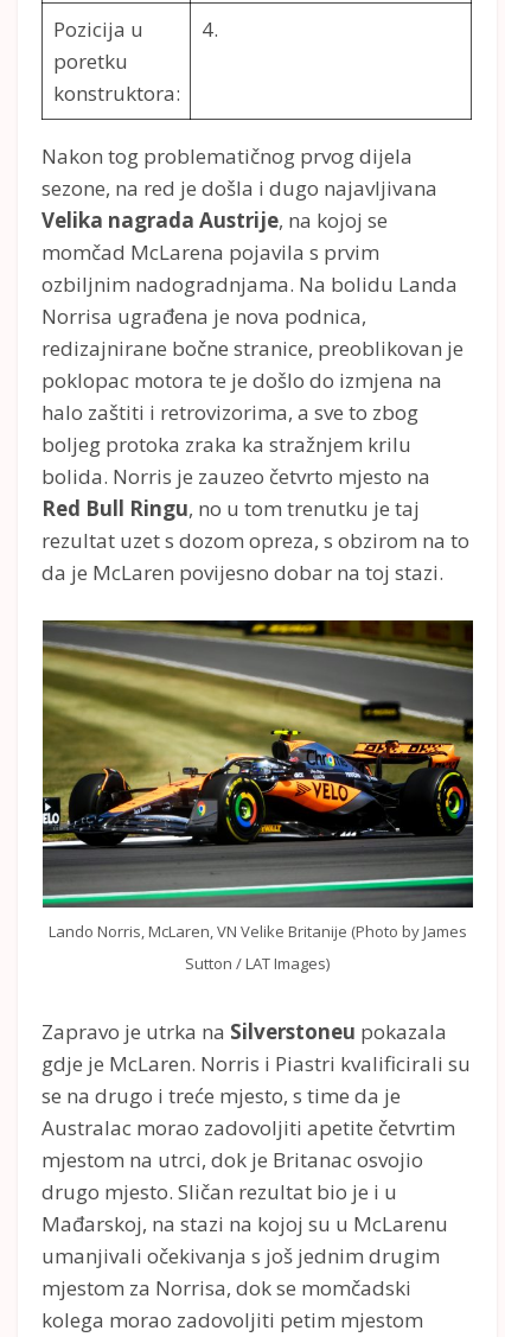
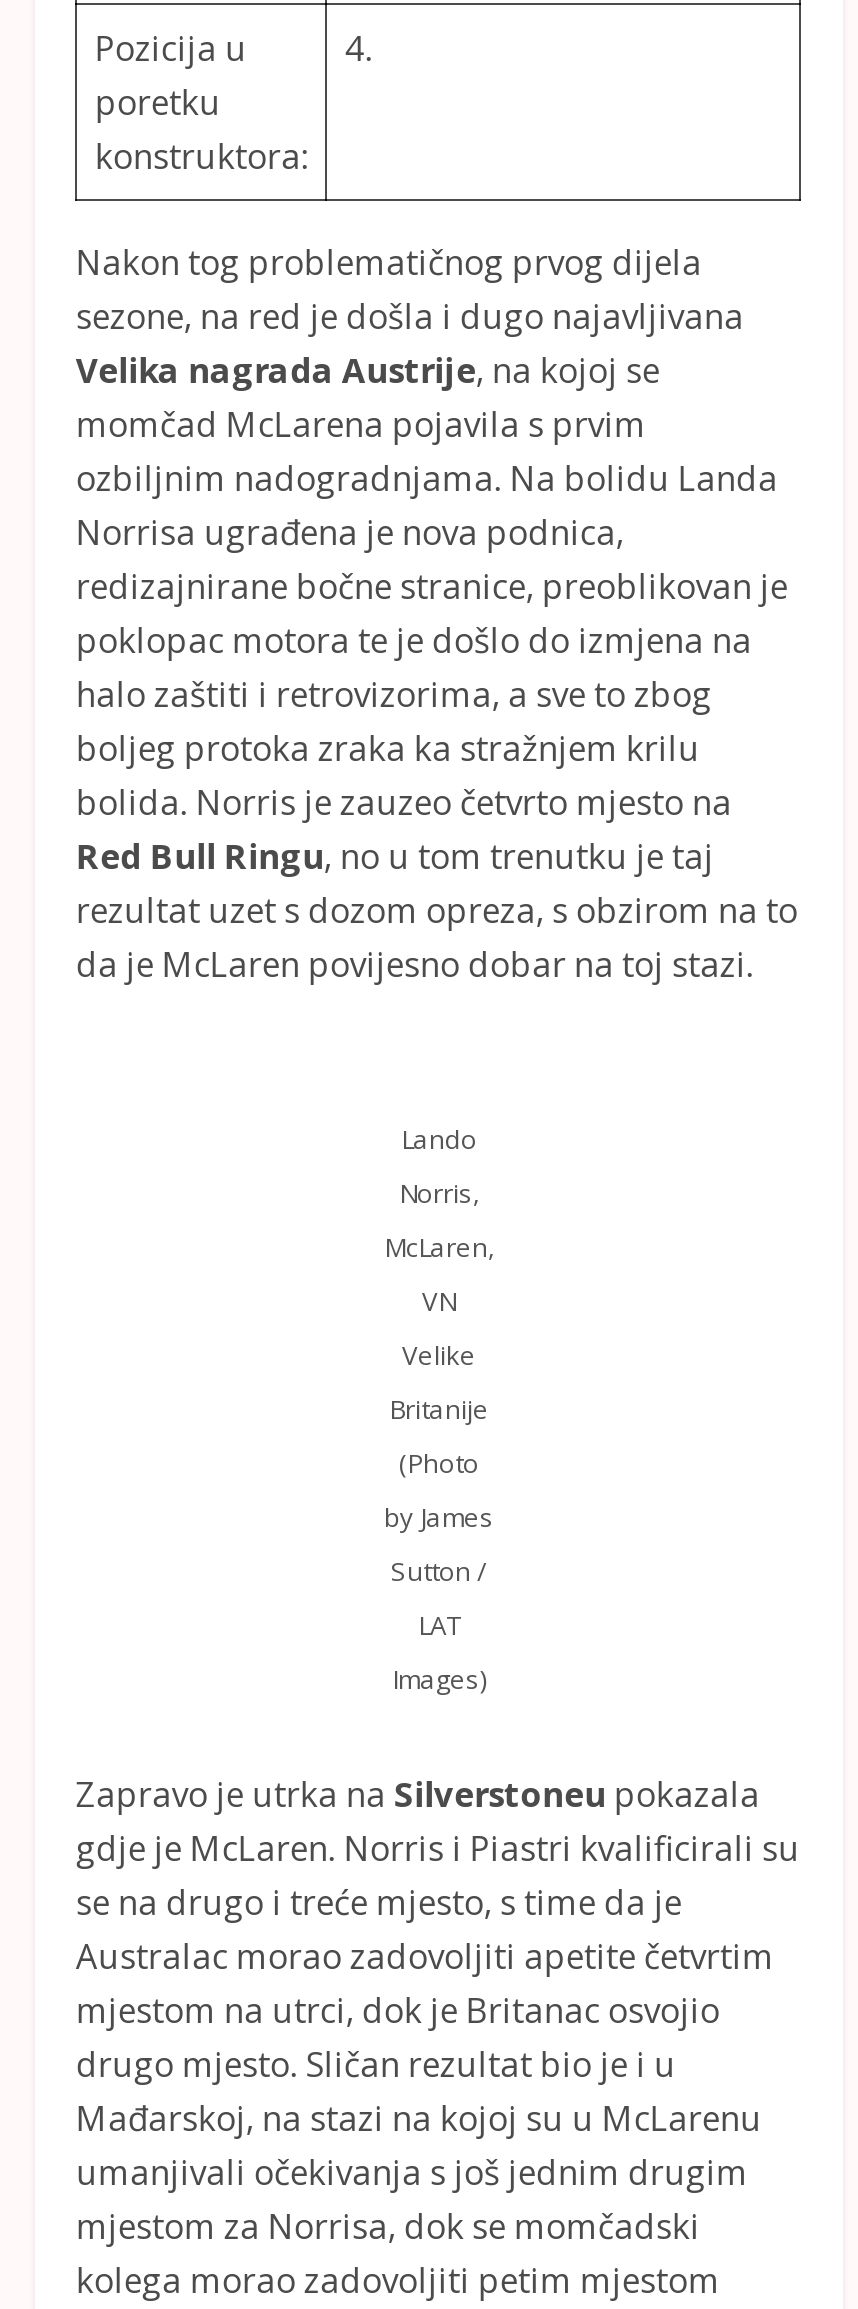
- [image]
